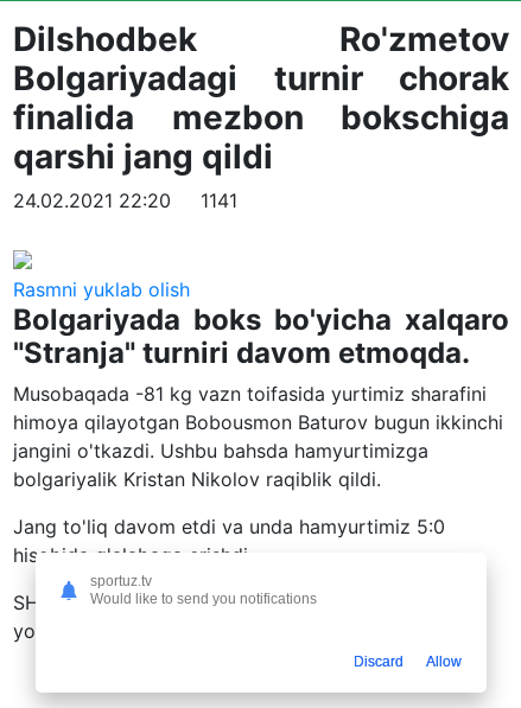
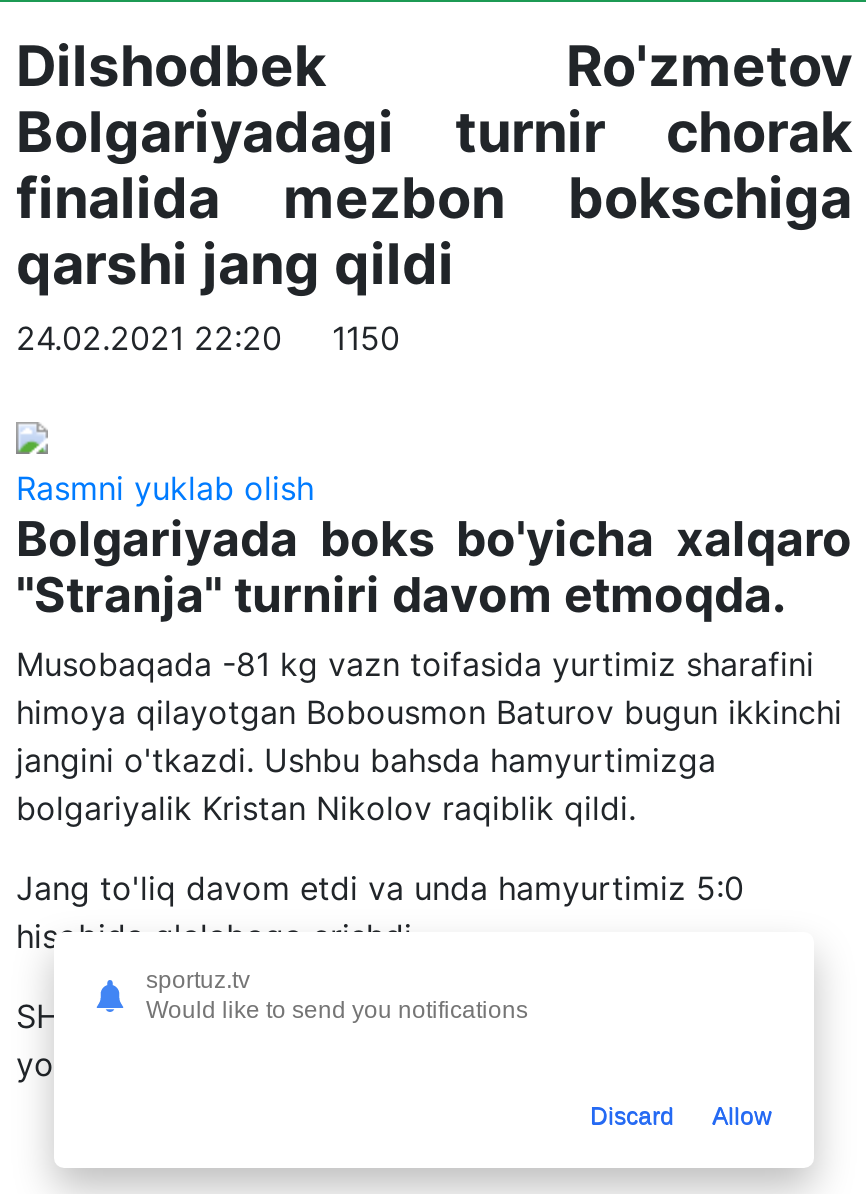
- 24.02.2021 22:20 1141
+ 24.02.2021 22:20 1150
